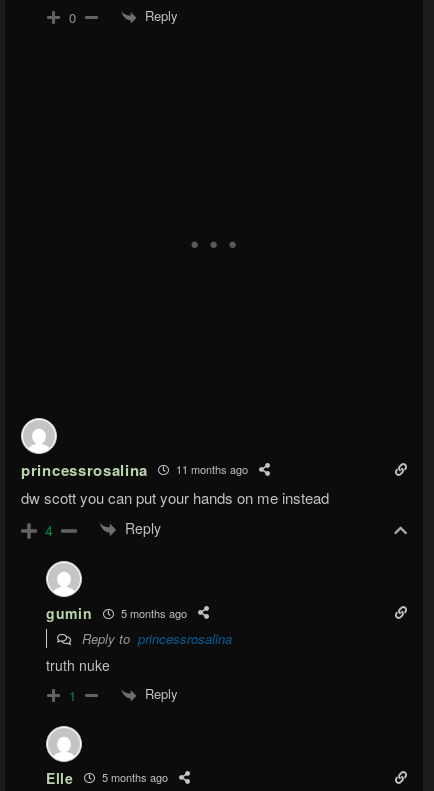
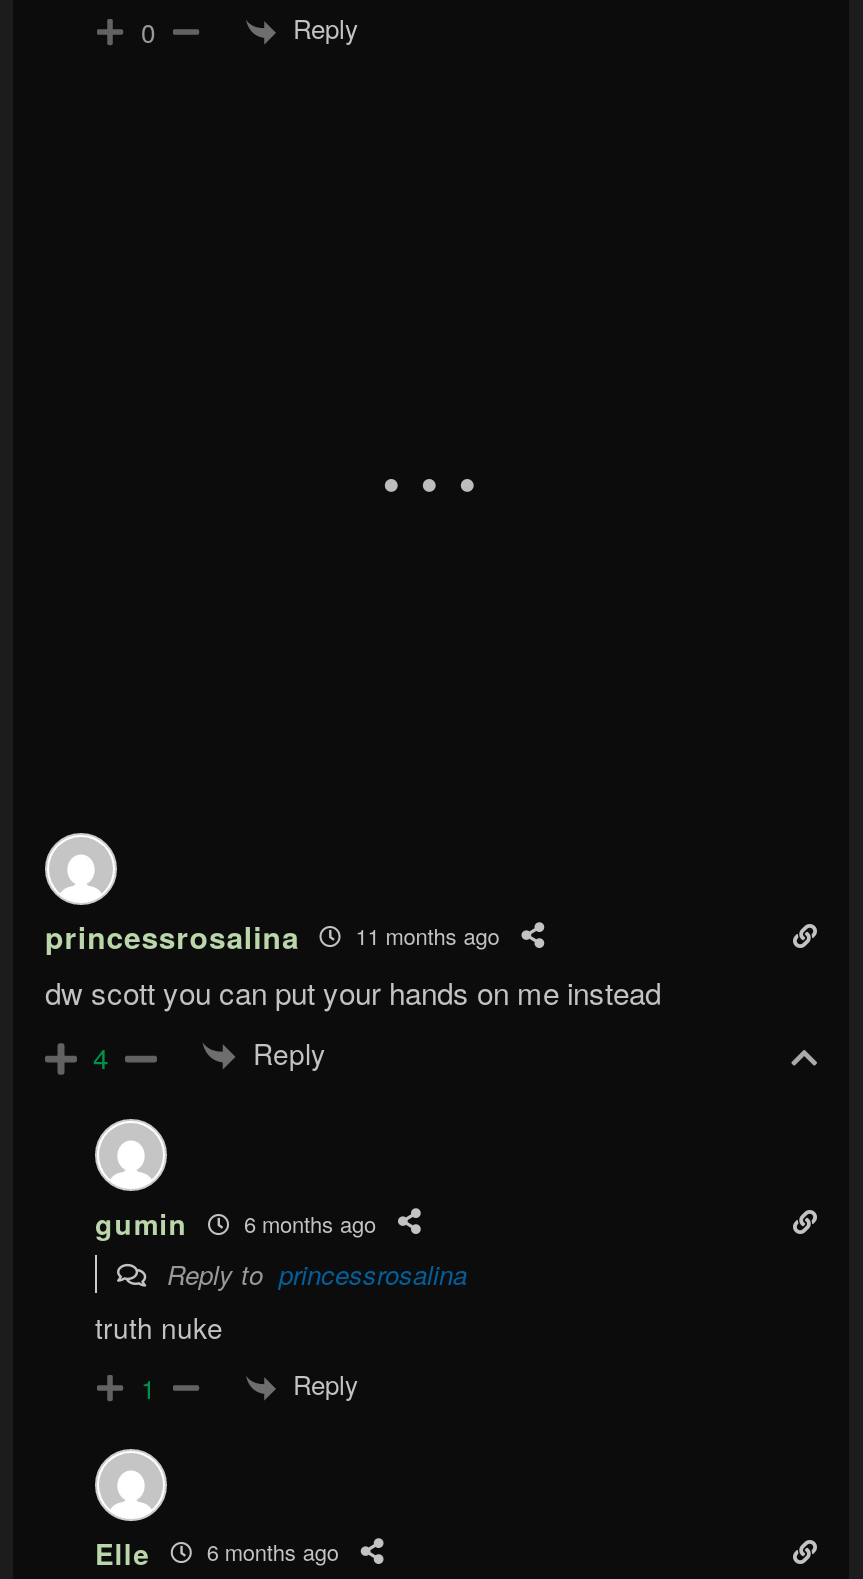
- gumin 5 months ago
+ gumin 6 months ago

- Elle 5 months ago
+ Elle 6 months ago
